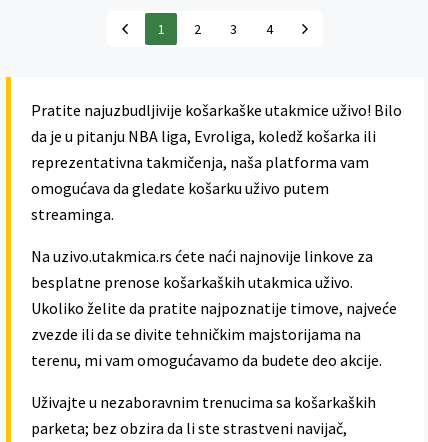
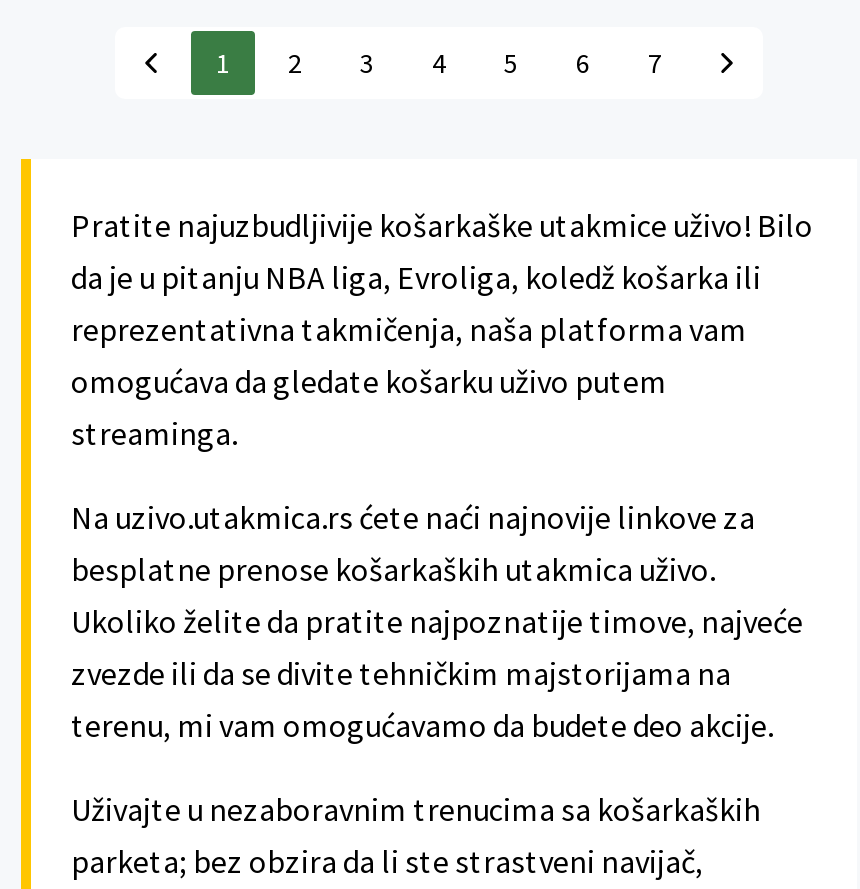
+ 5
+ 6
+ 7
